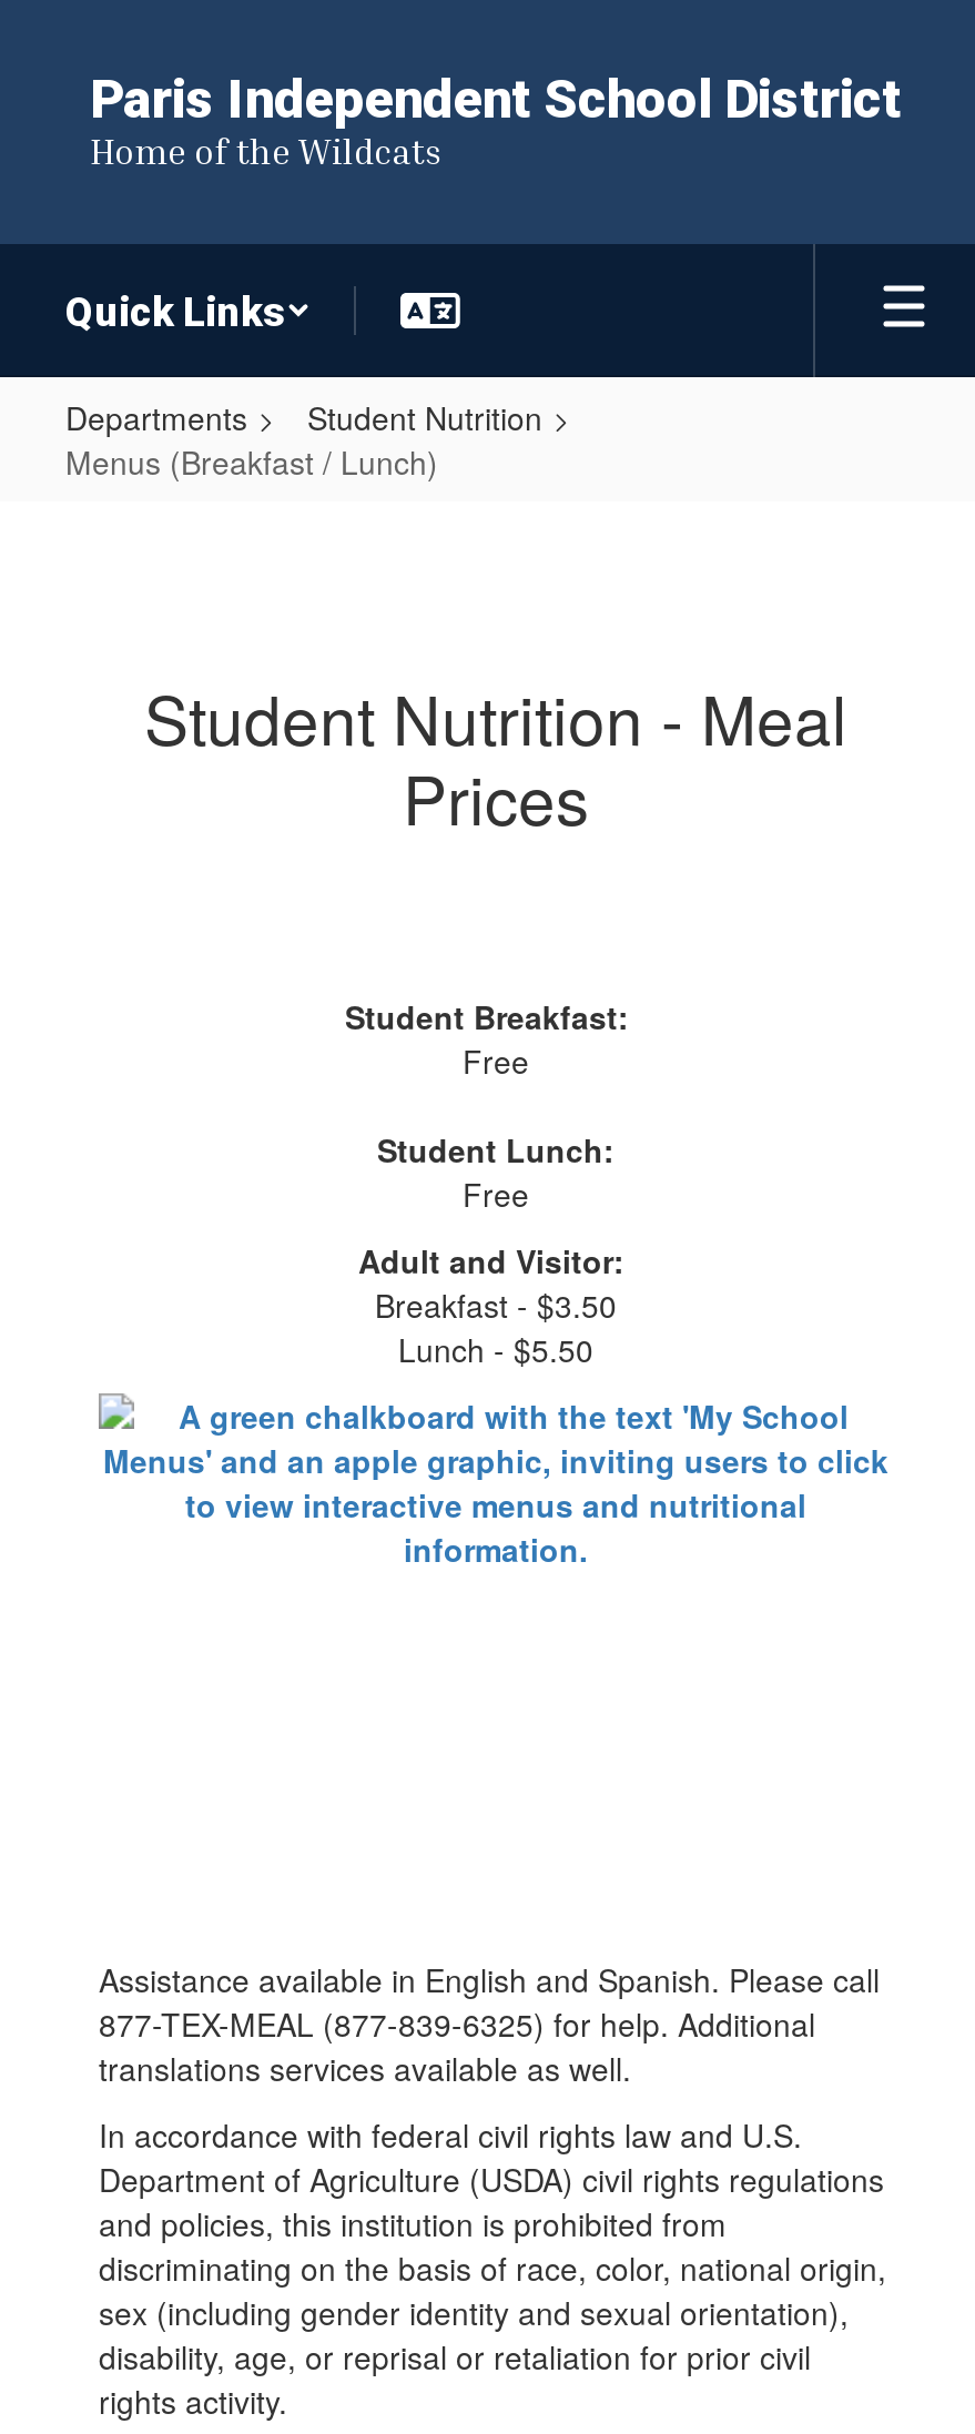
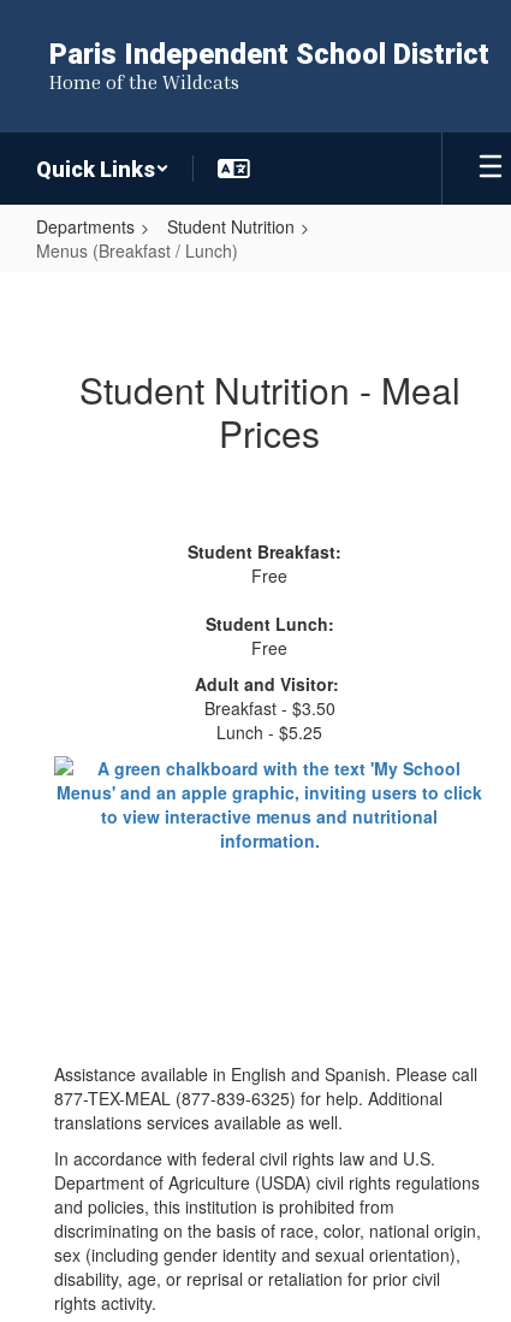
- Lunch - $5.50
+ Lunch - $5.25
